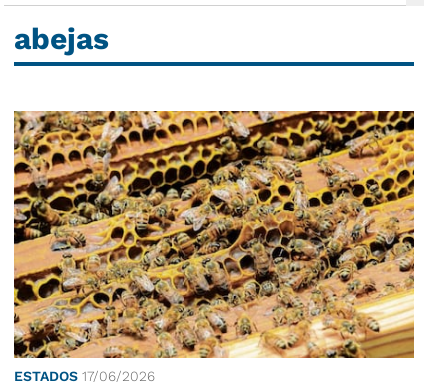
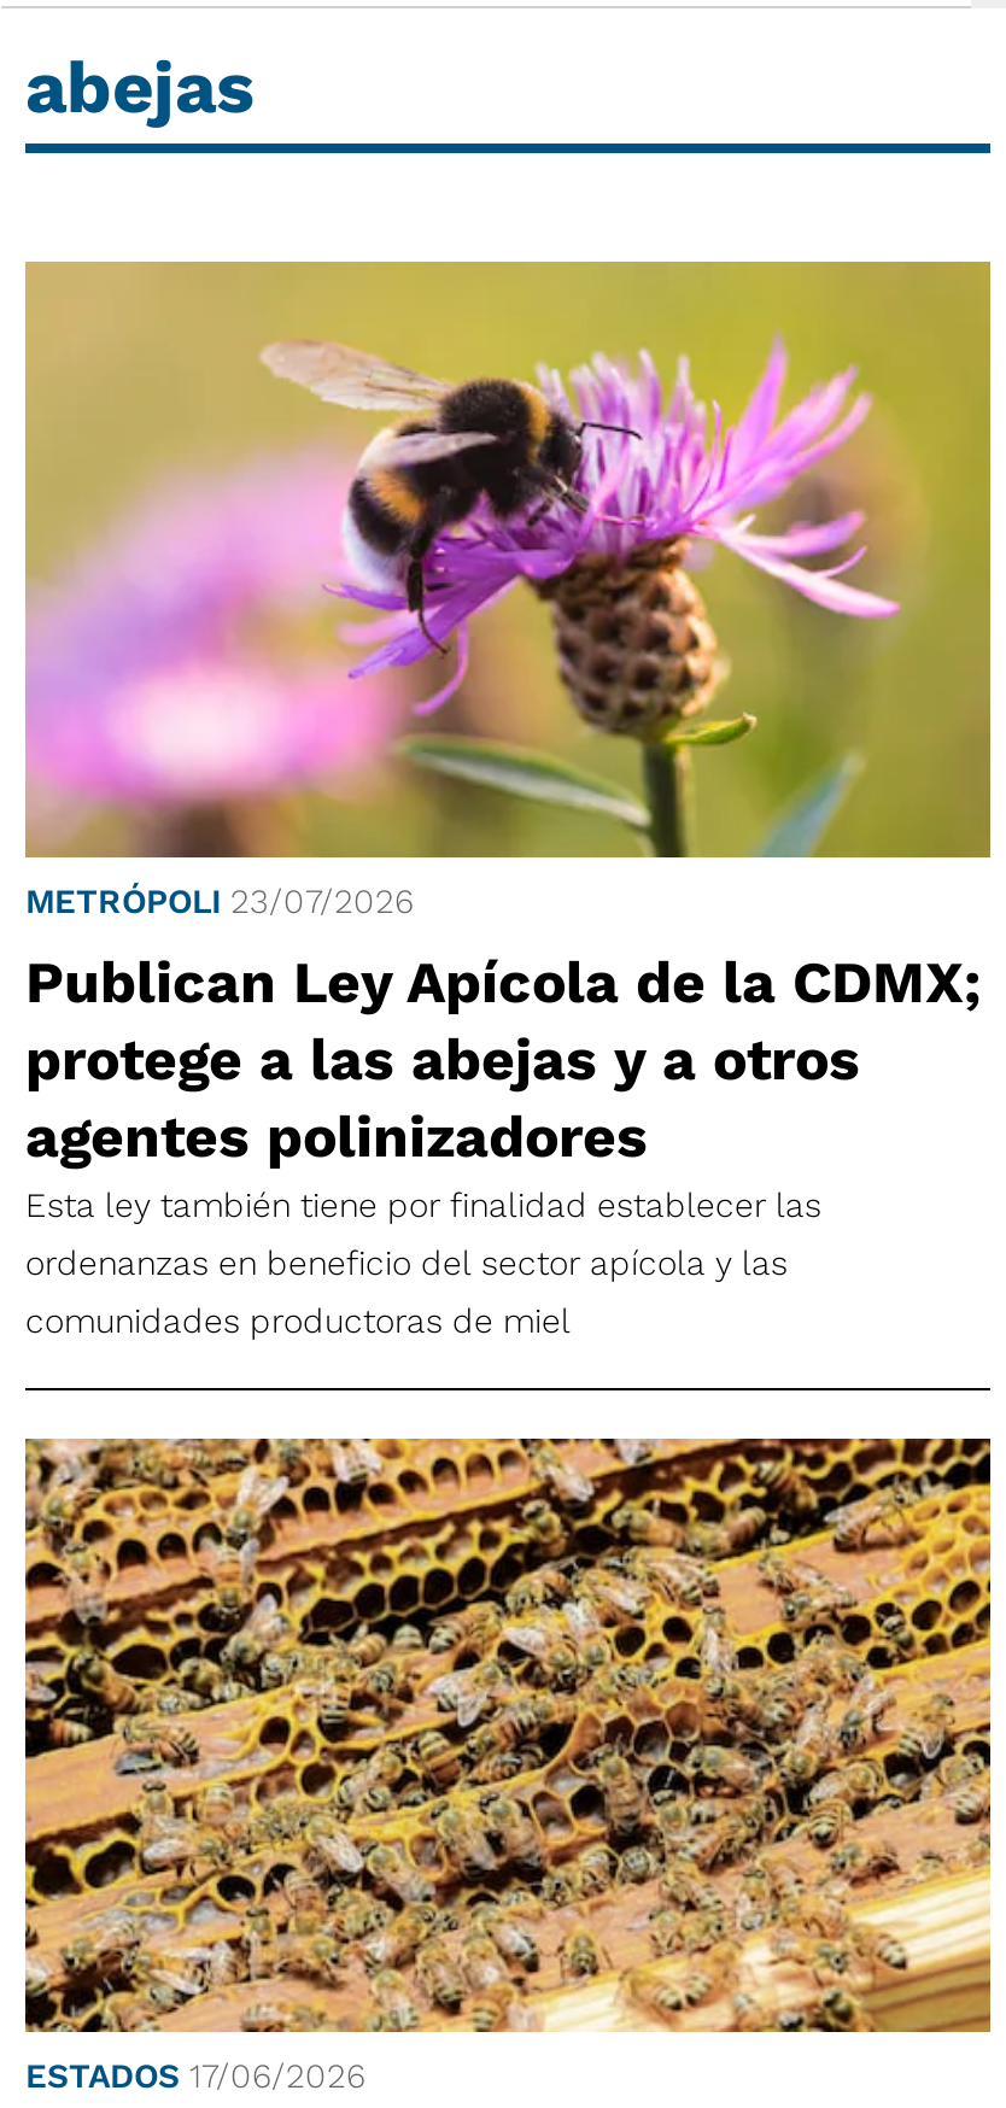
+ [image]
+ METRÓPOLI 23/07/2026
+ Publican Ley Apícola de la CDMX;
+ protege a las abejas y a otros
+ agentes polinizadores
+ Esta ley también tiene por finalidad establecer las
+ ordenanzas en beneficio del sector apícola y las
+ comunidades productoras de miel
